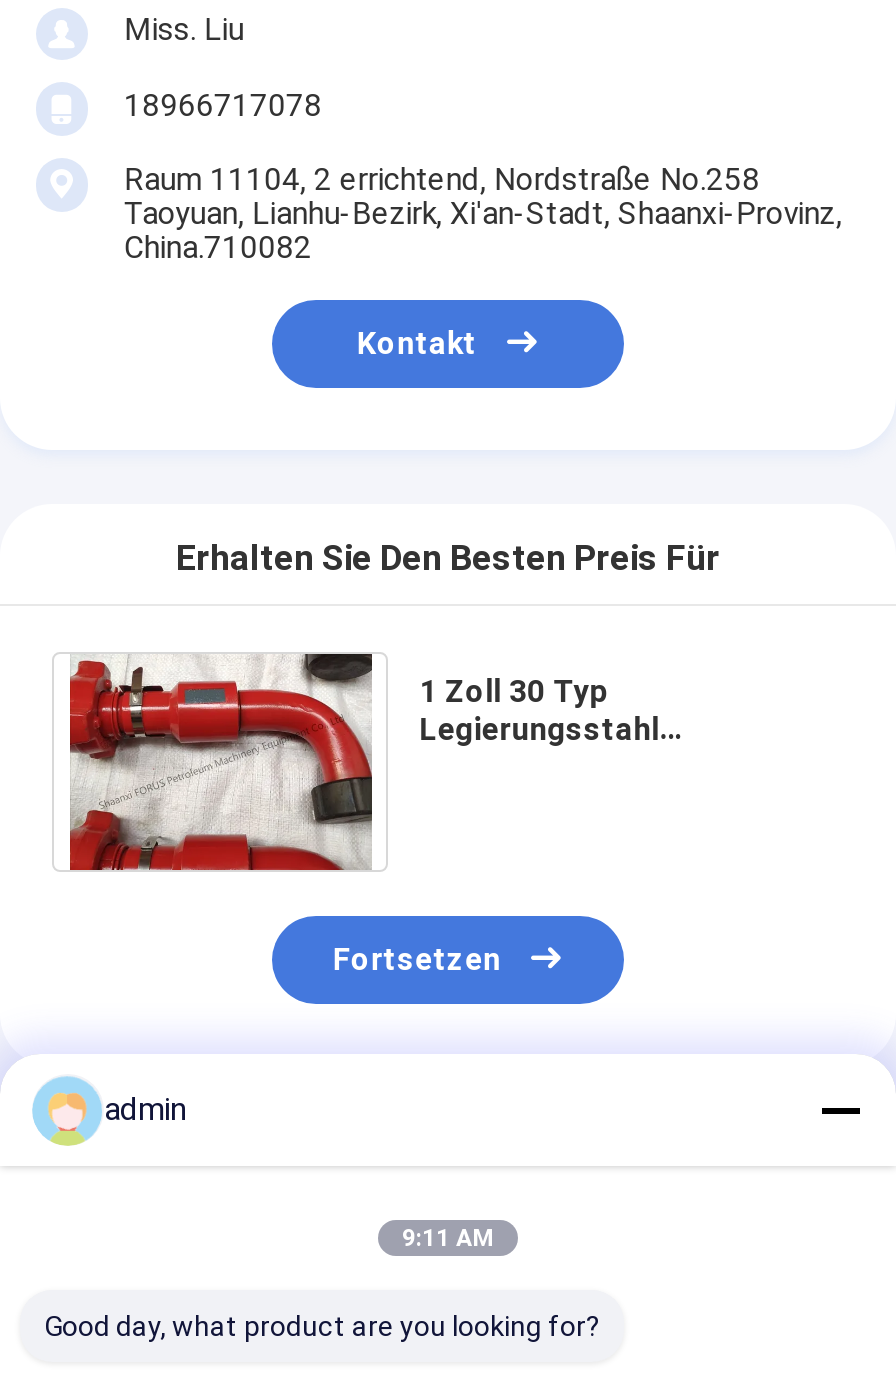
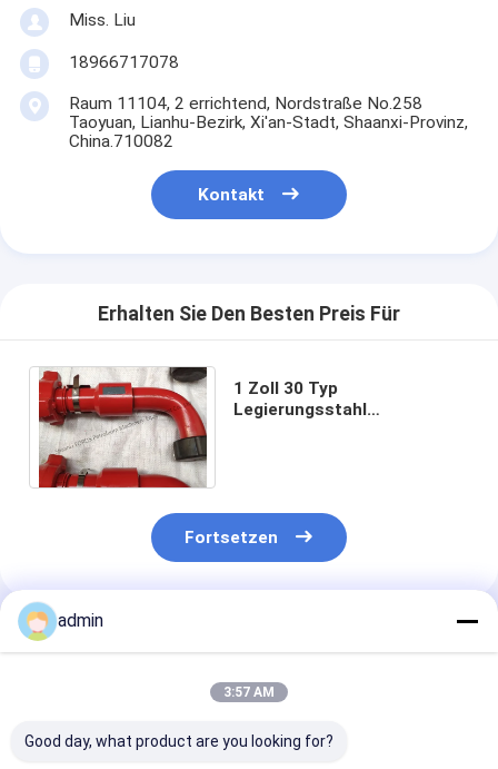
- 9:11 AM
+ 3:57 AM
